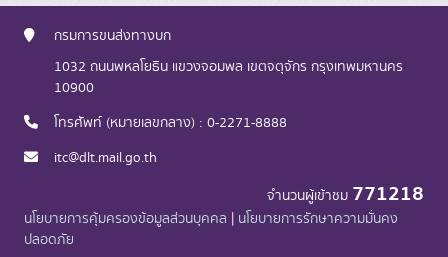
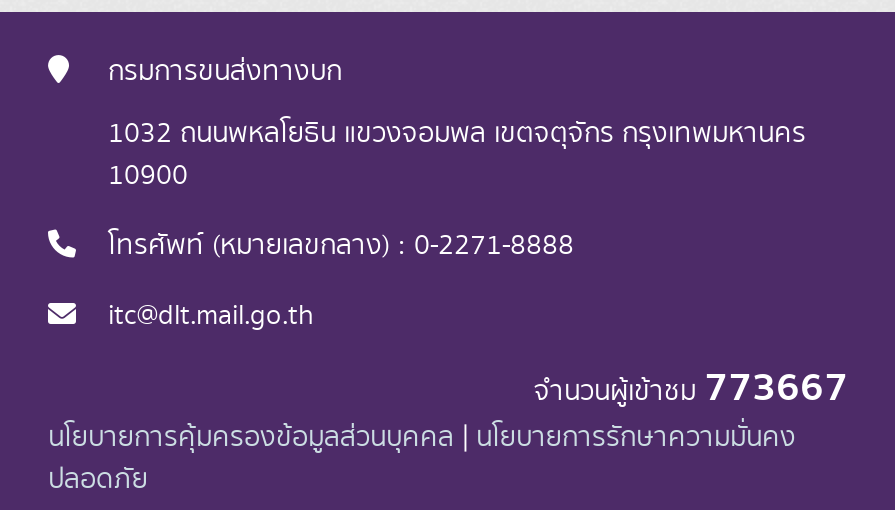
- จำนวนผู้เข้าชม771218
+ จำนวนผู้เข้าชม773667
